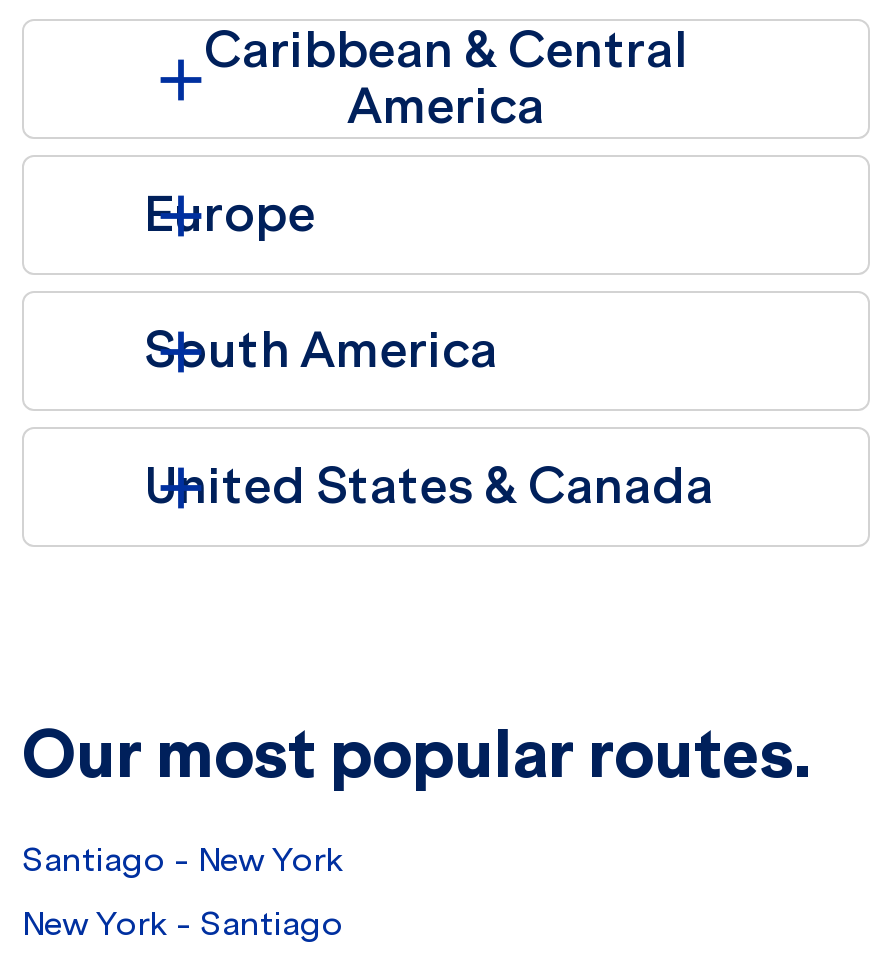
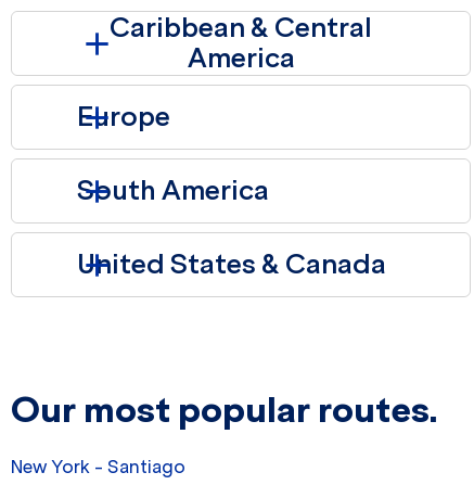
- Santiago - New York
